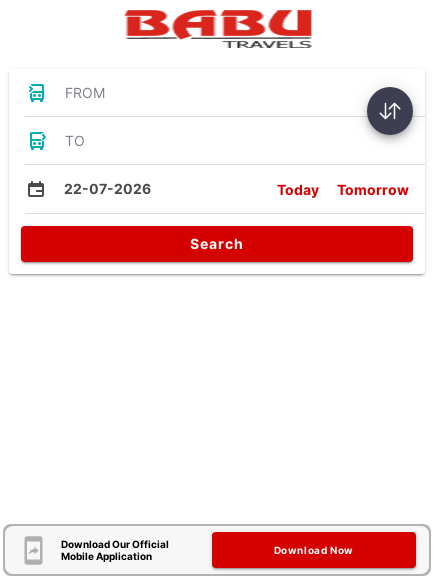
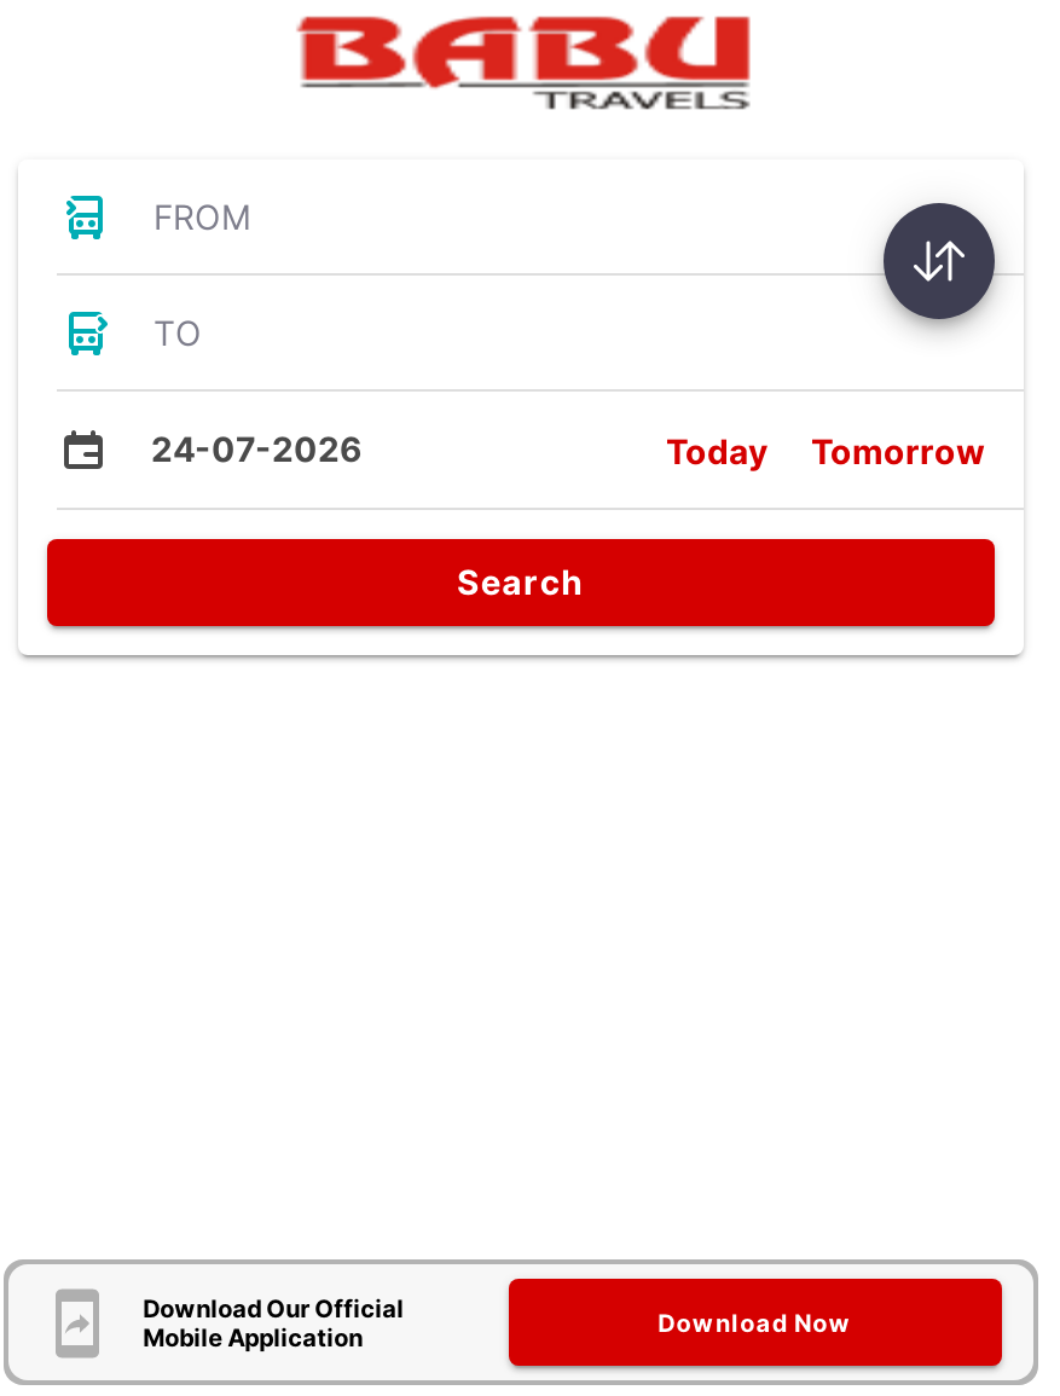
- 22-07-2026
+ 24-07-2026
